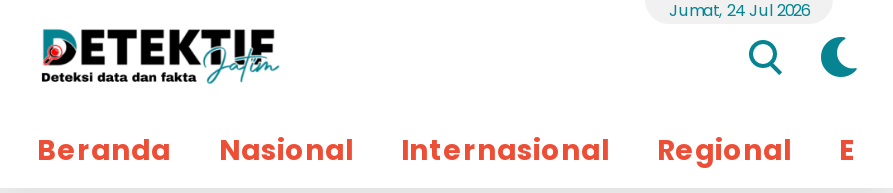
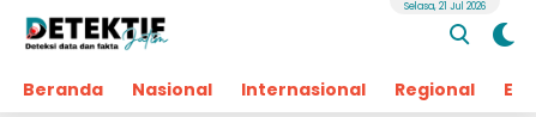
- Jumat, 24 Jul 2026
+ Selasa, 21 Jul 2026
